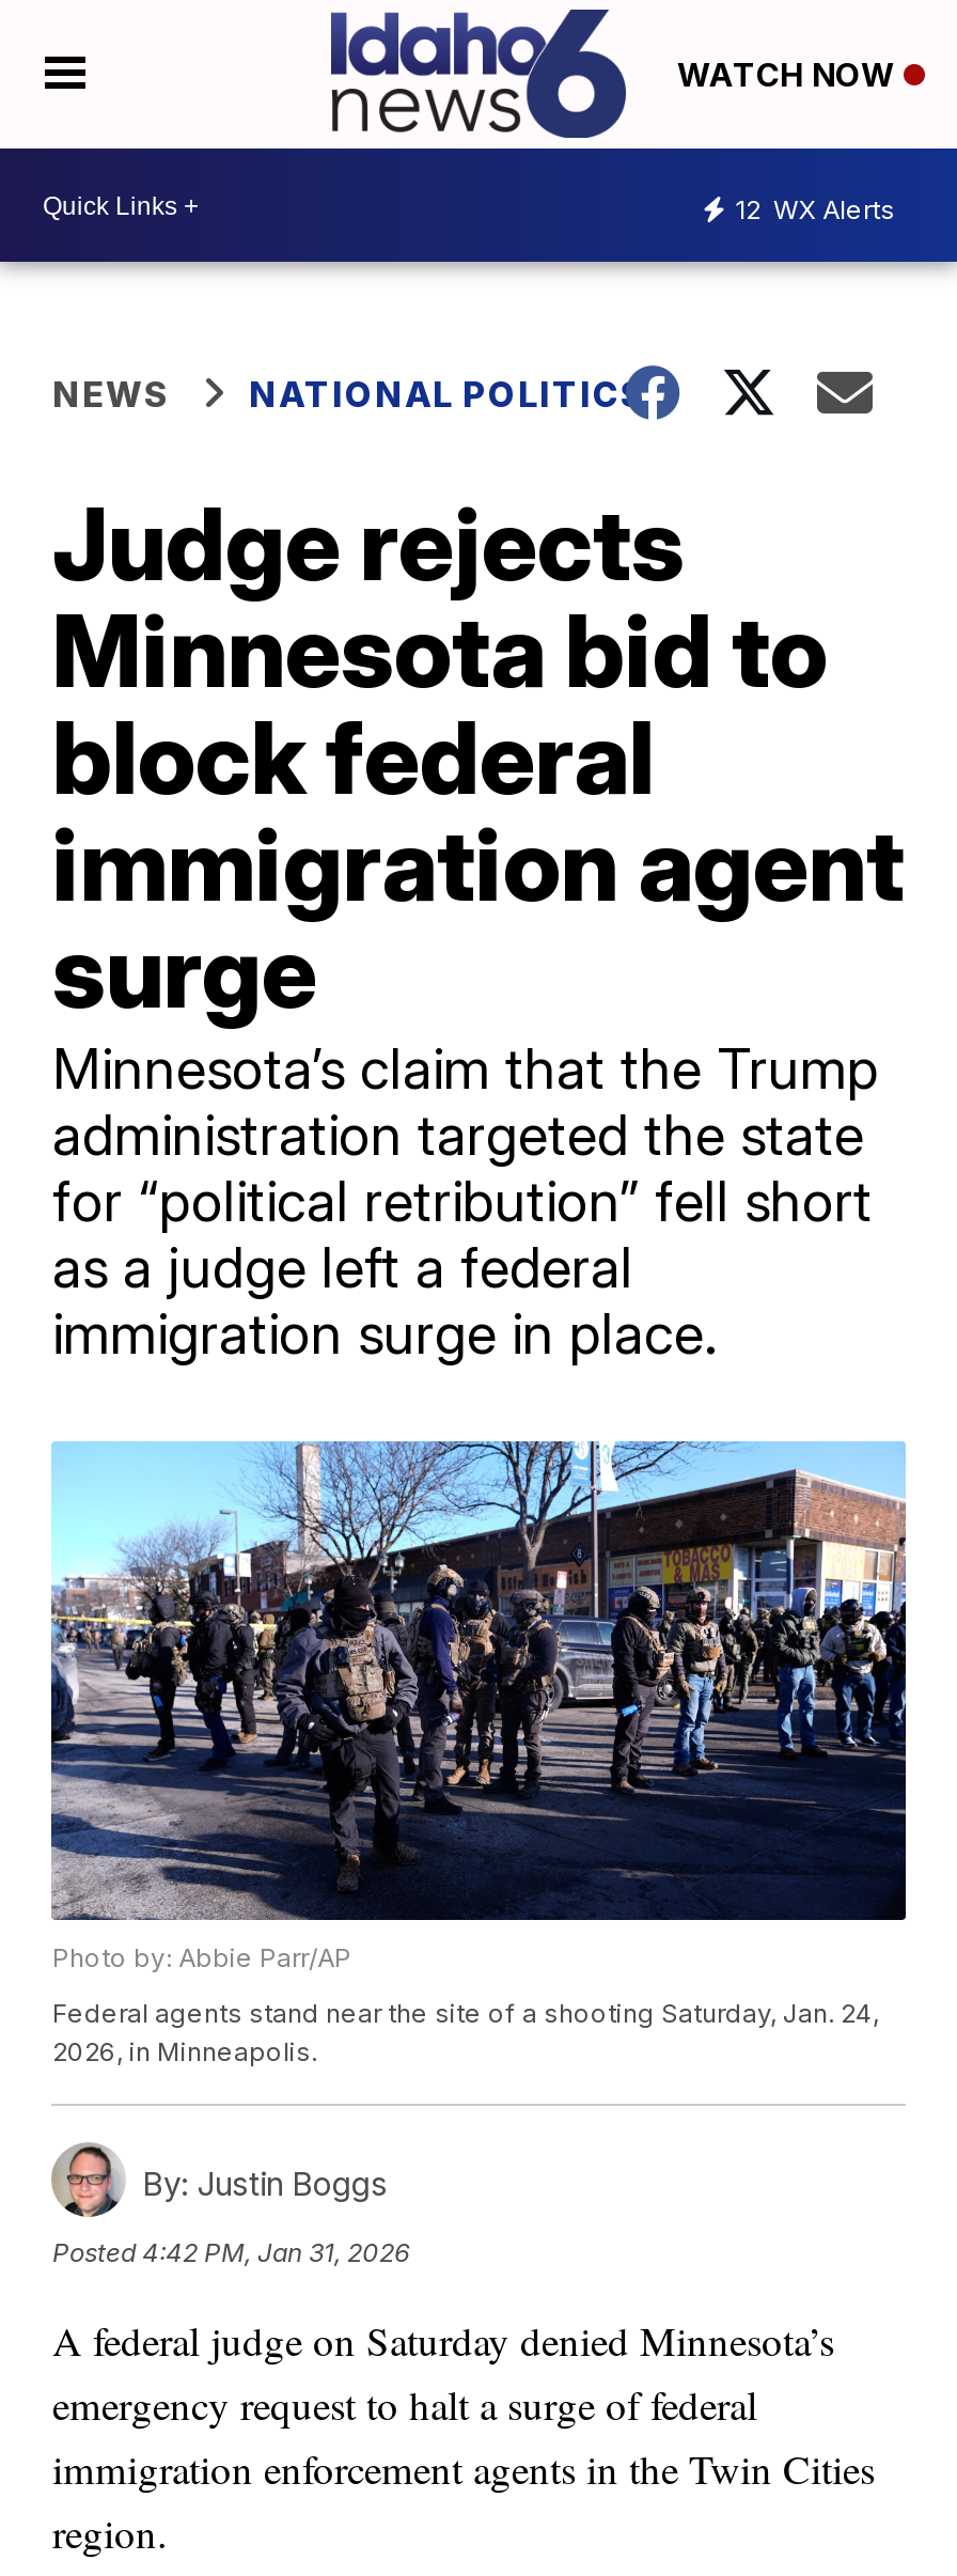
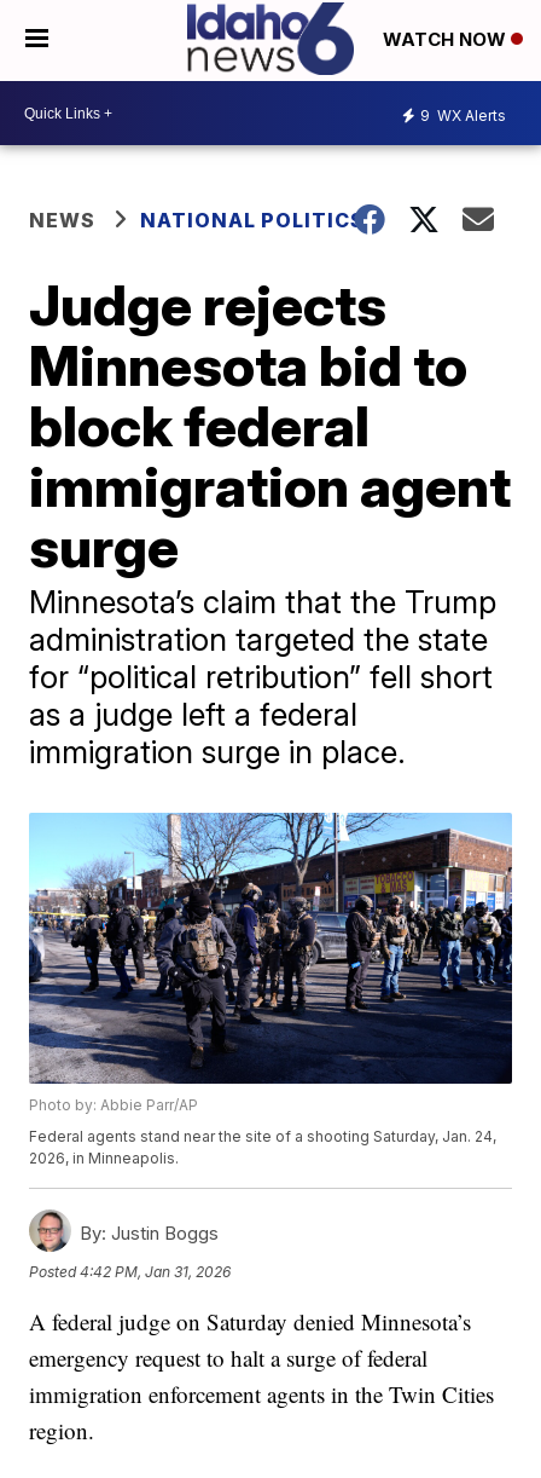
- 12 WX Alerts
+ 9 WX Alerts
